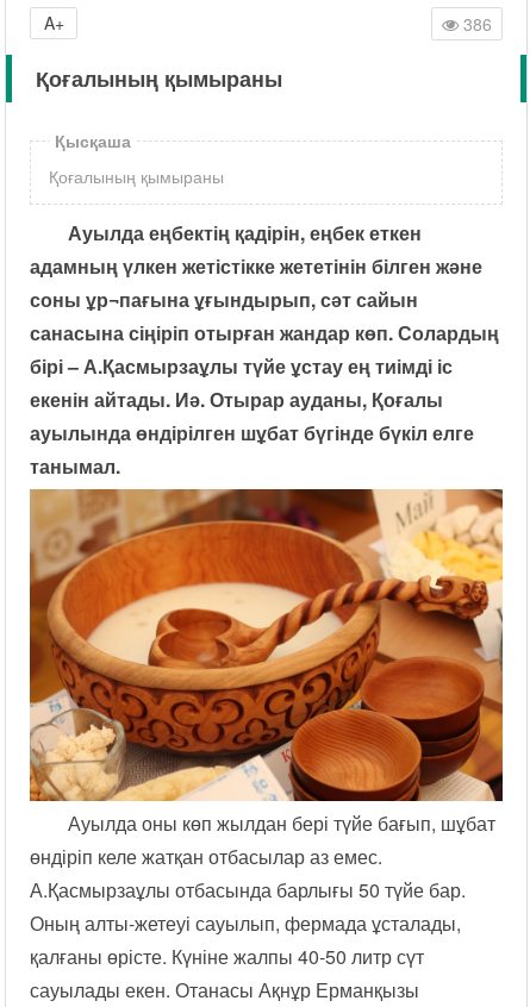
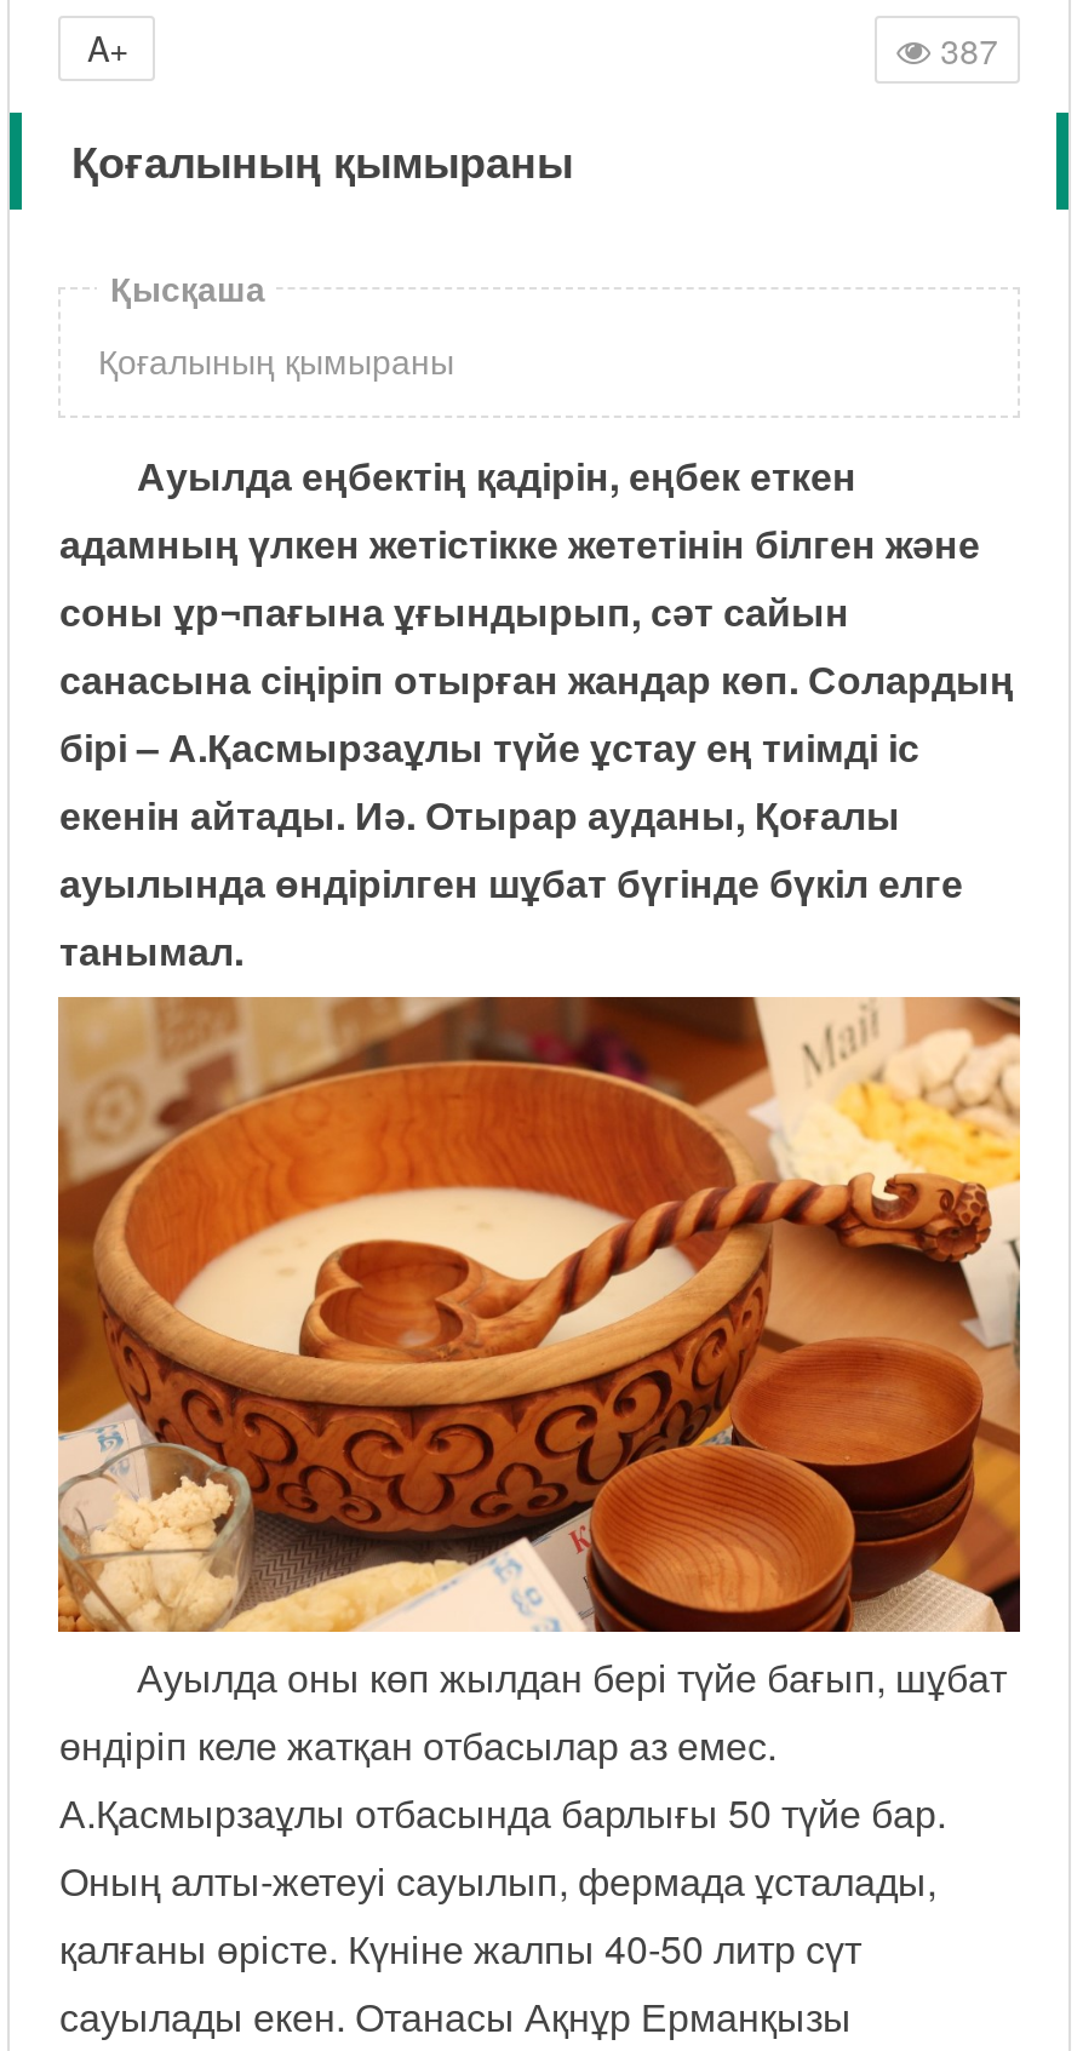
- 386
+ 387
